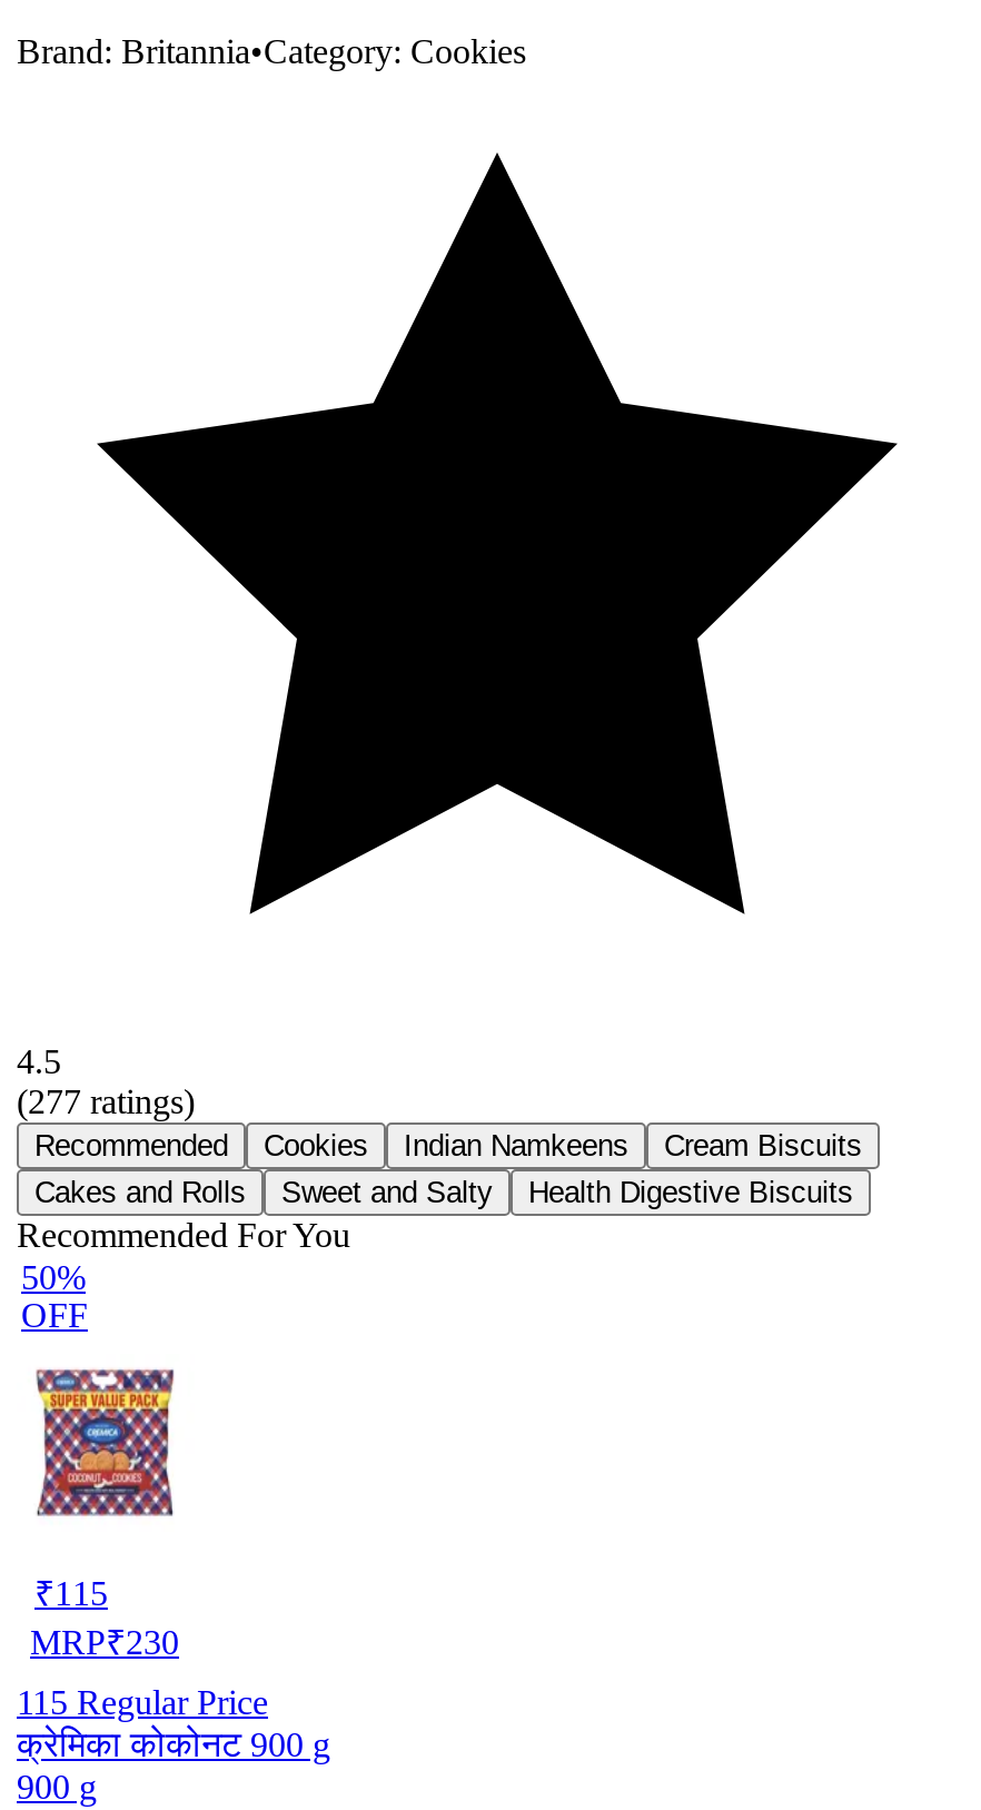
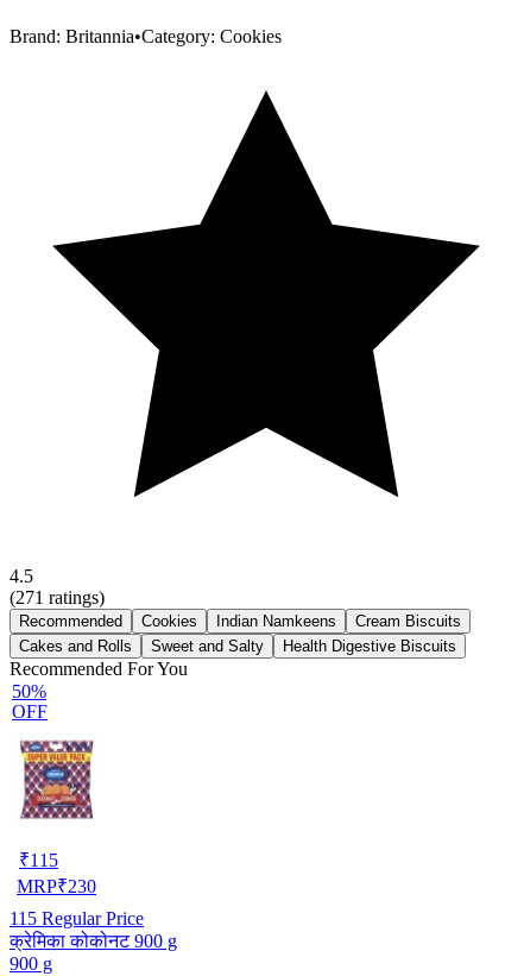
- (277 ratings)
+ (271 ratings)
